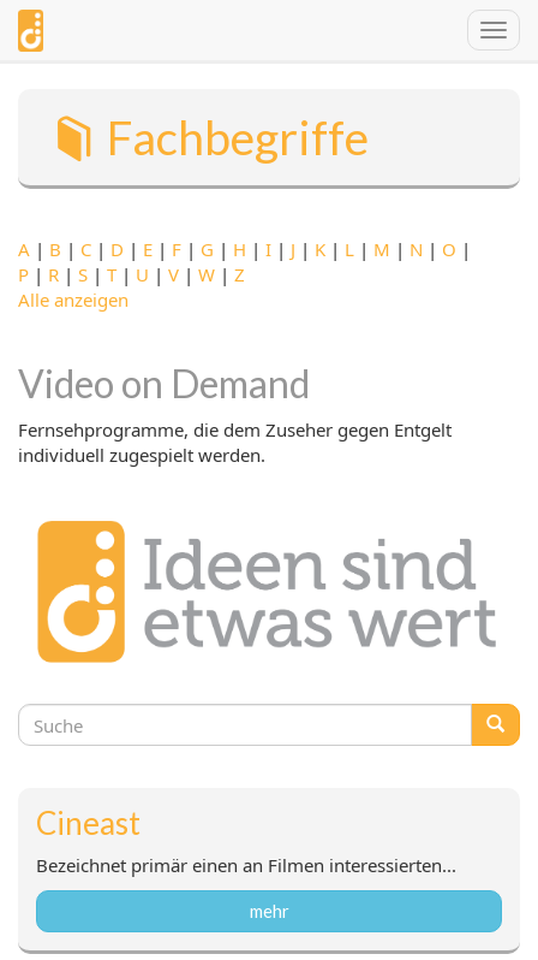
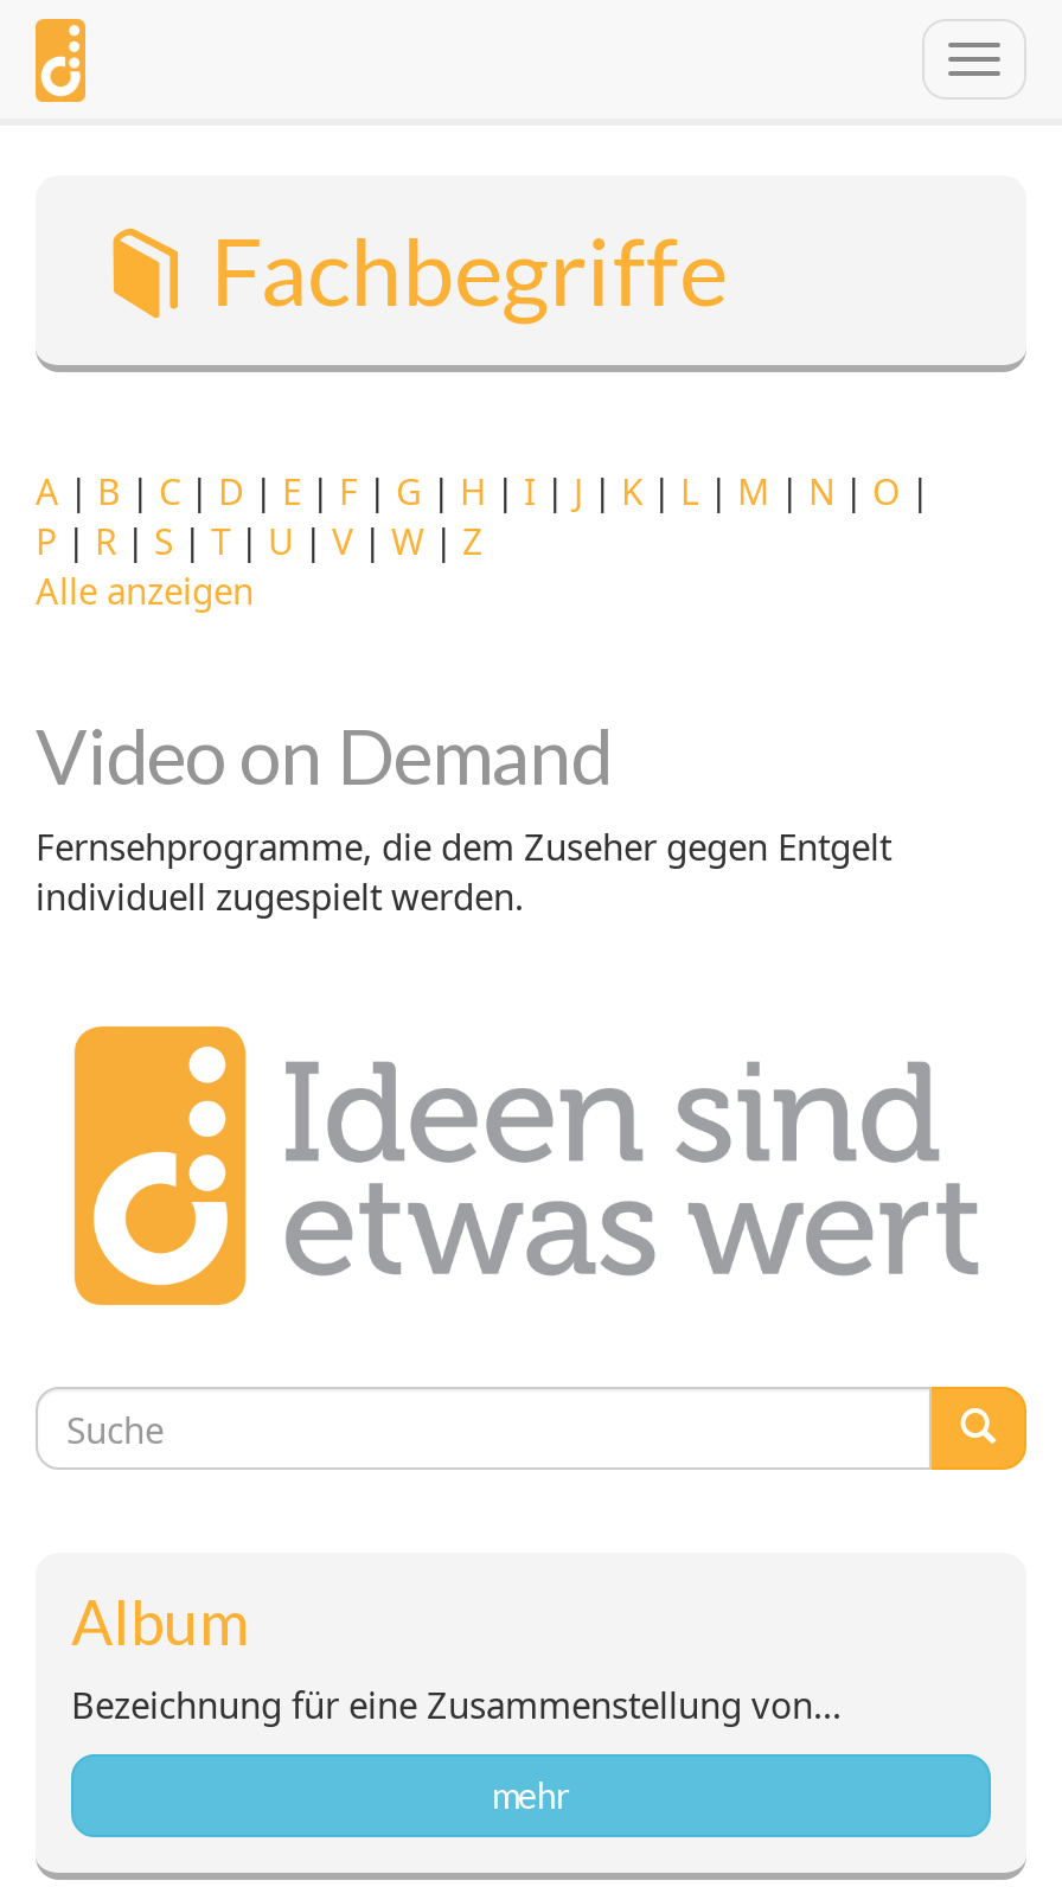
- Cineast
- Bezeichnet primär einen an Filmen interessierten...
+ Album
+ Bezeichnung für eine Zusammenstellung von...
